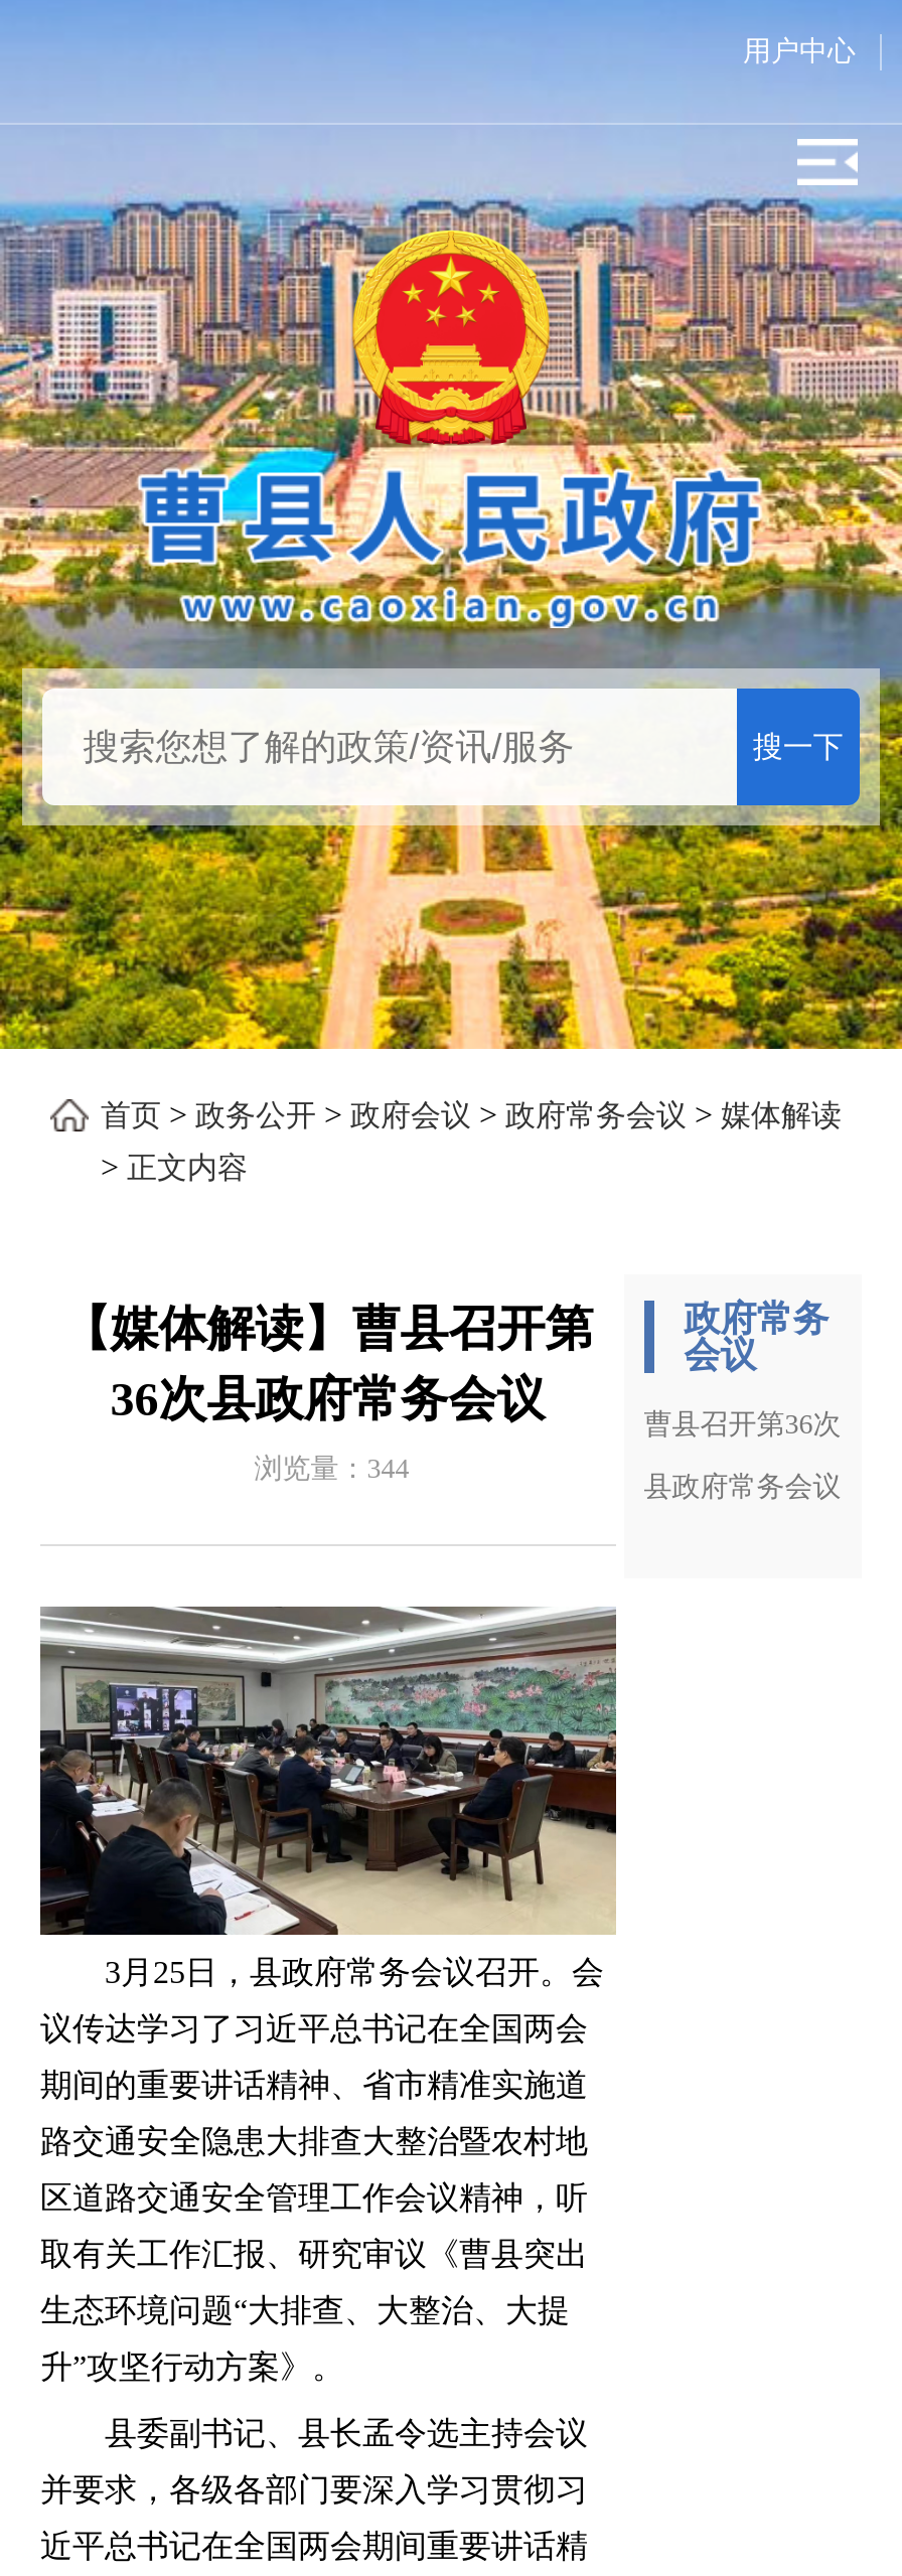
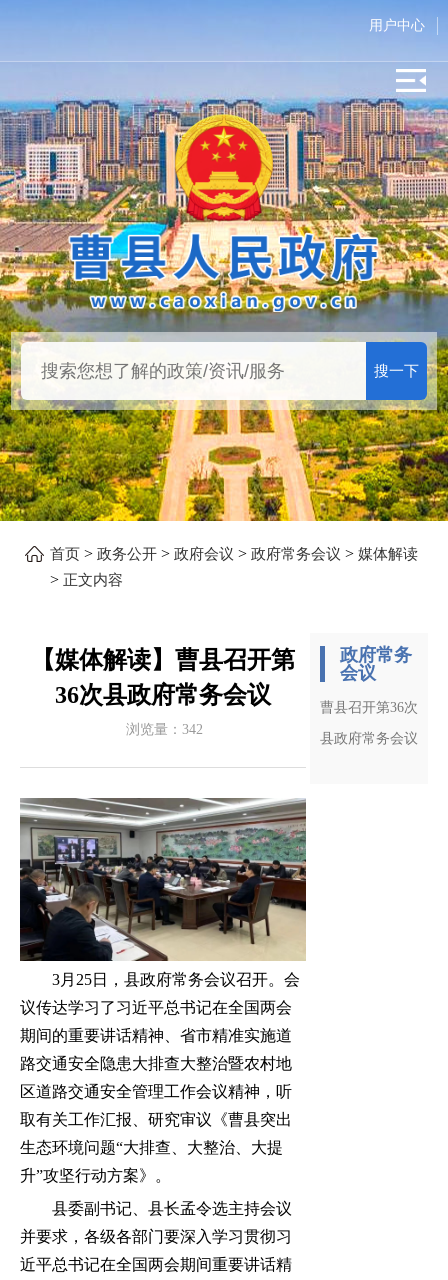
- 浏览量：344
+ 浏览量：342
